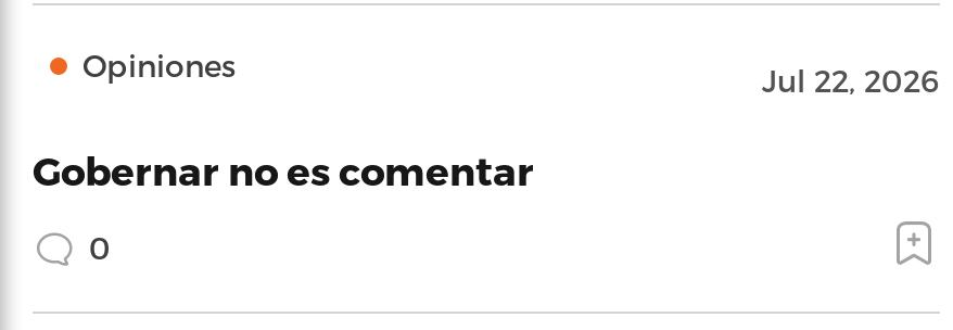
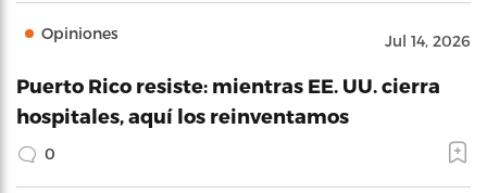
- Jul 22, 2026
+ Jul 14, 2026

- Gobernar no es comentar
+ Puerto Rico resiste: mientras EE. UU. cierra
+ hospitales, aquí los reinventamos
